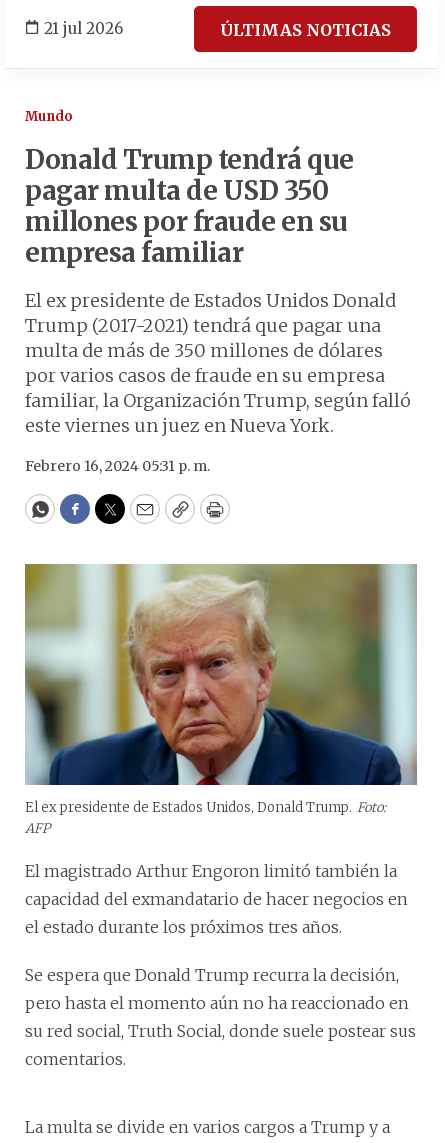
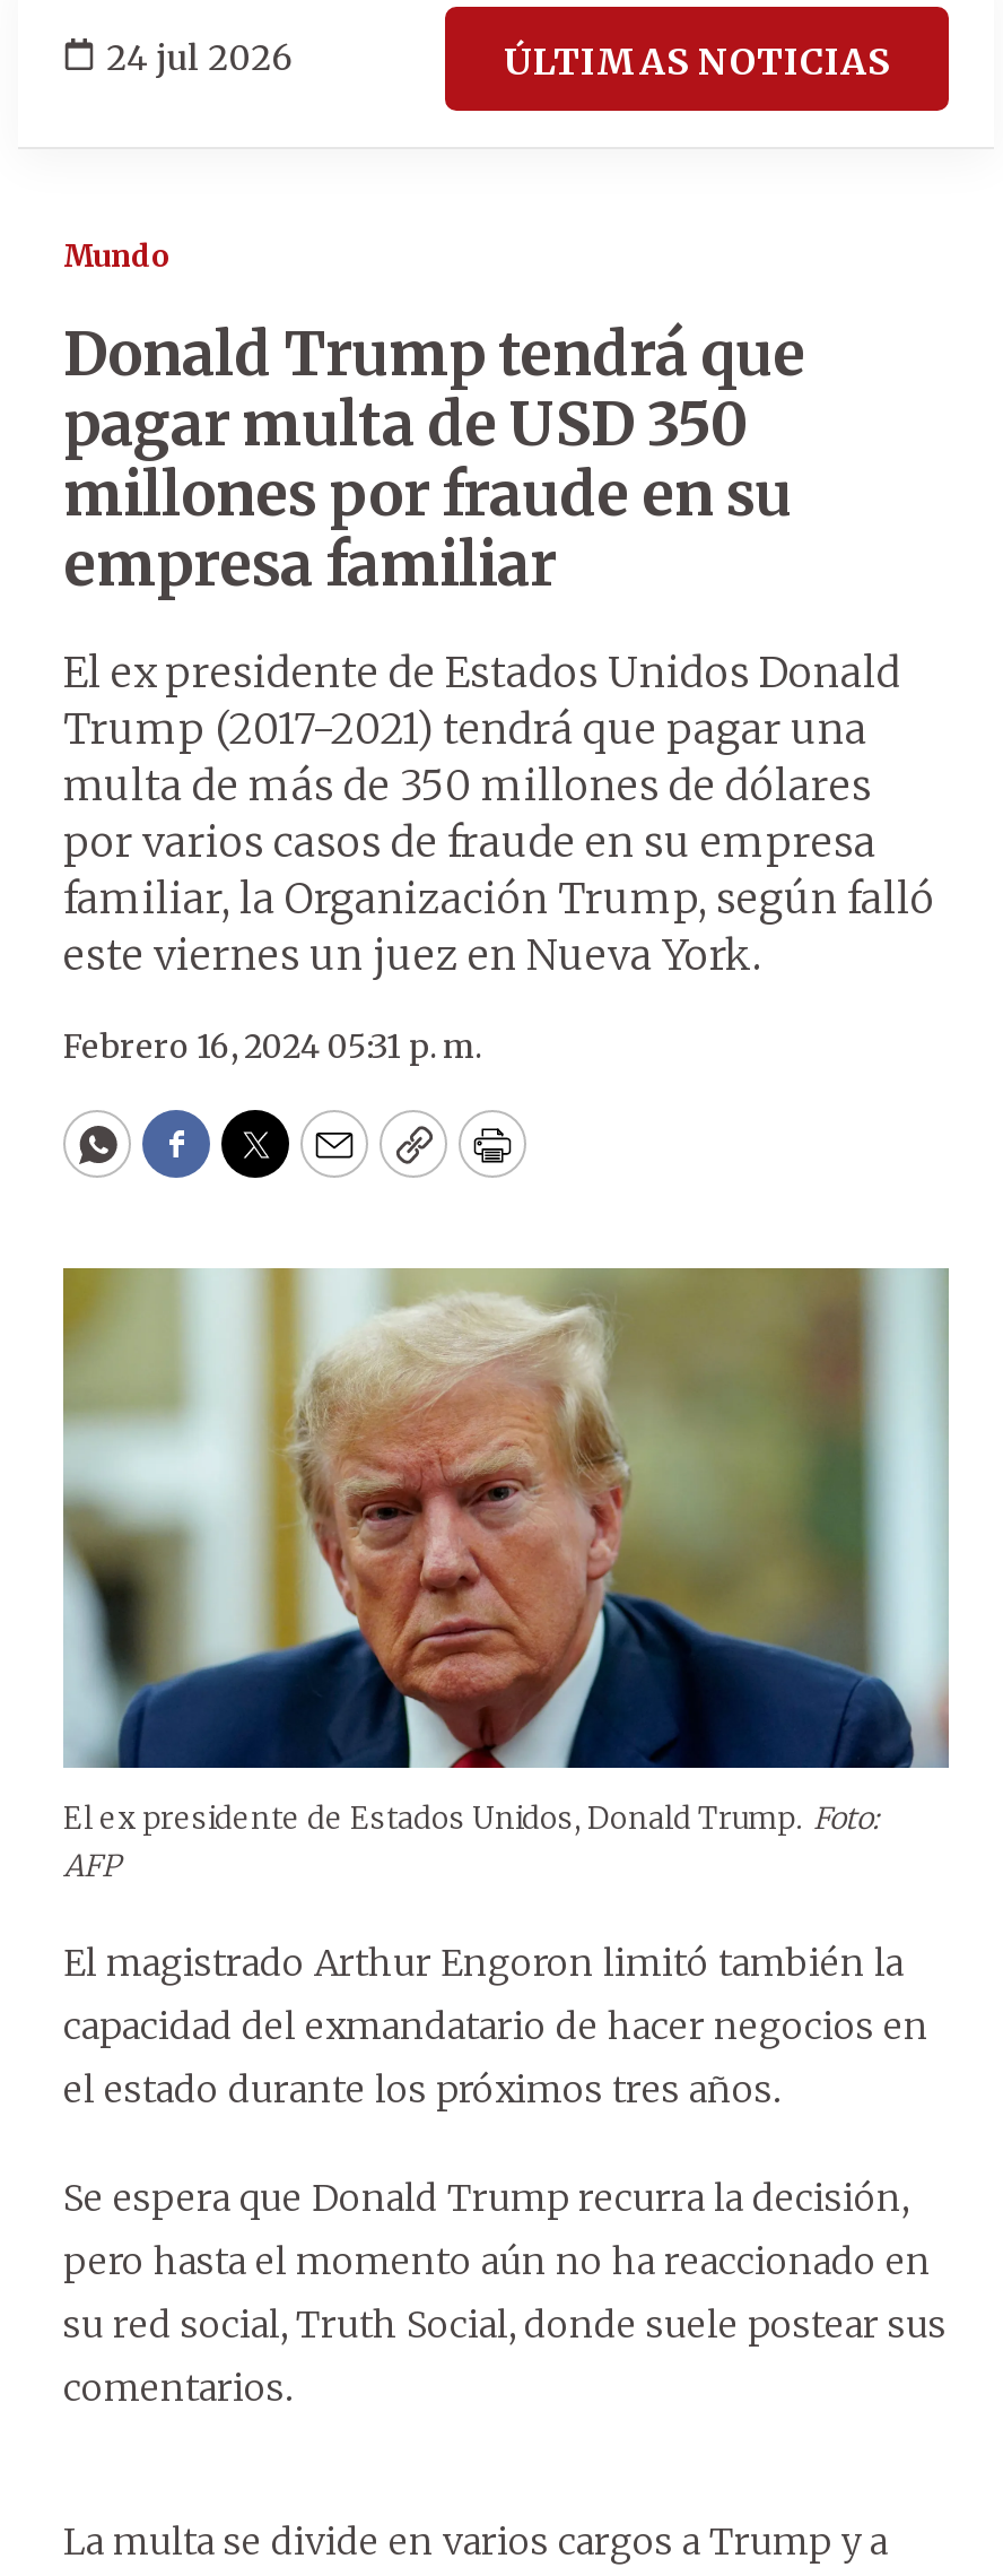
- 21 jul 2026
+ 24 jul 2026
